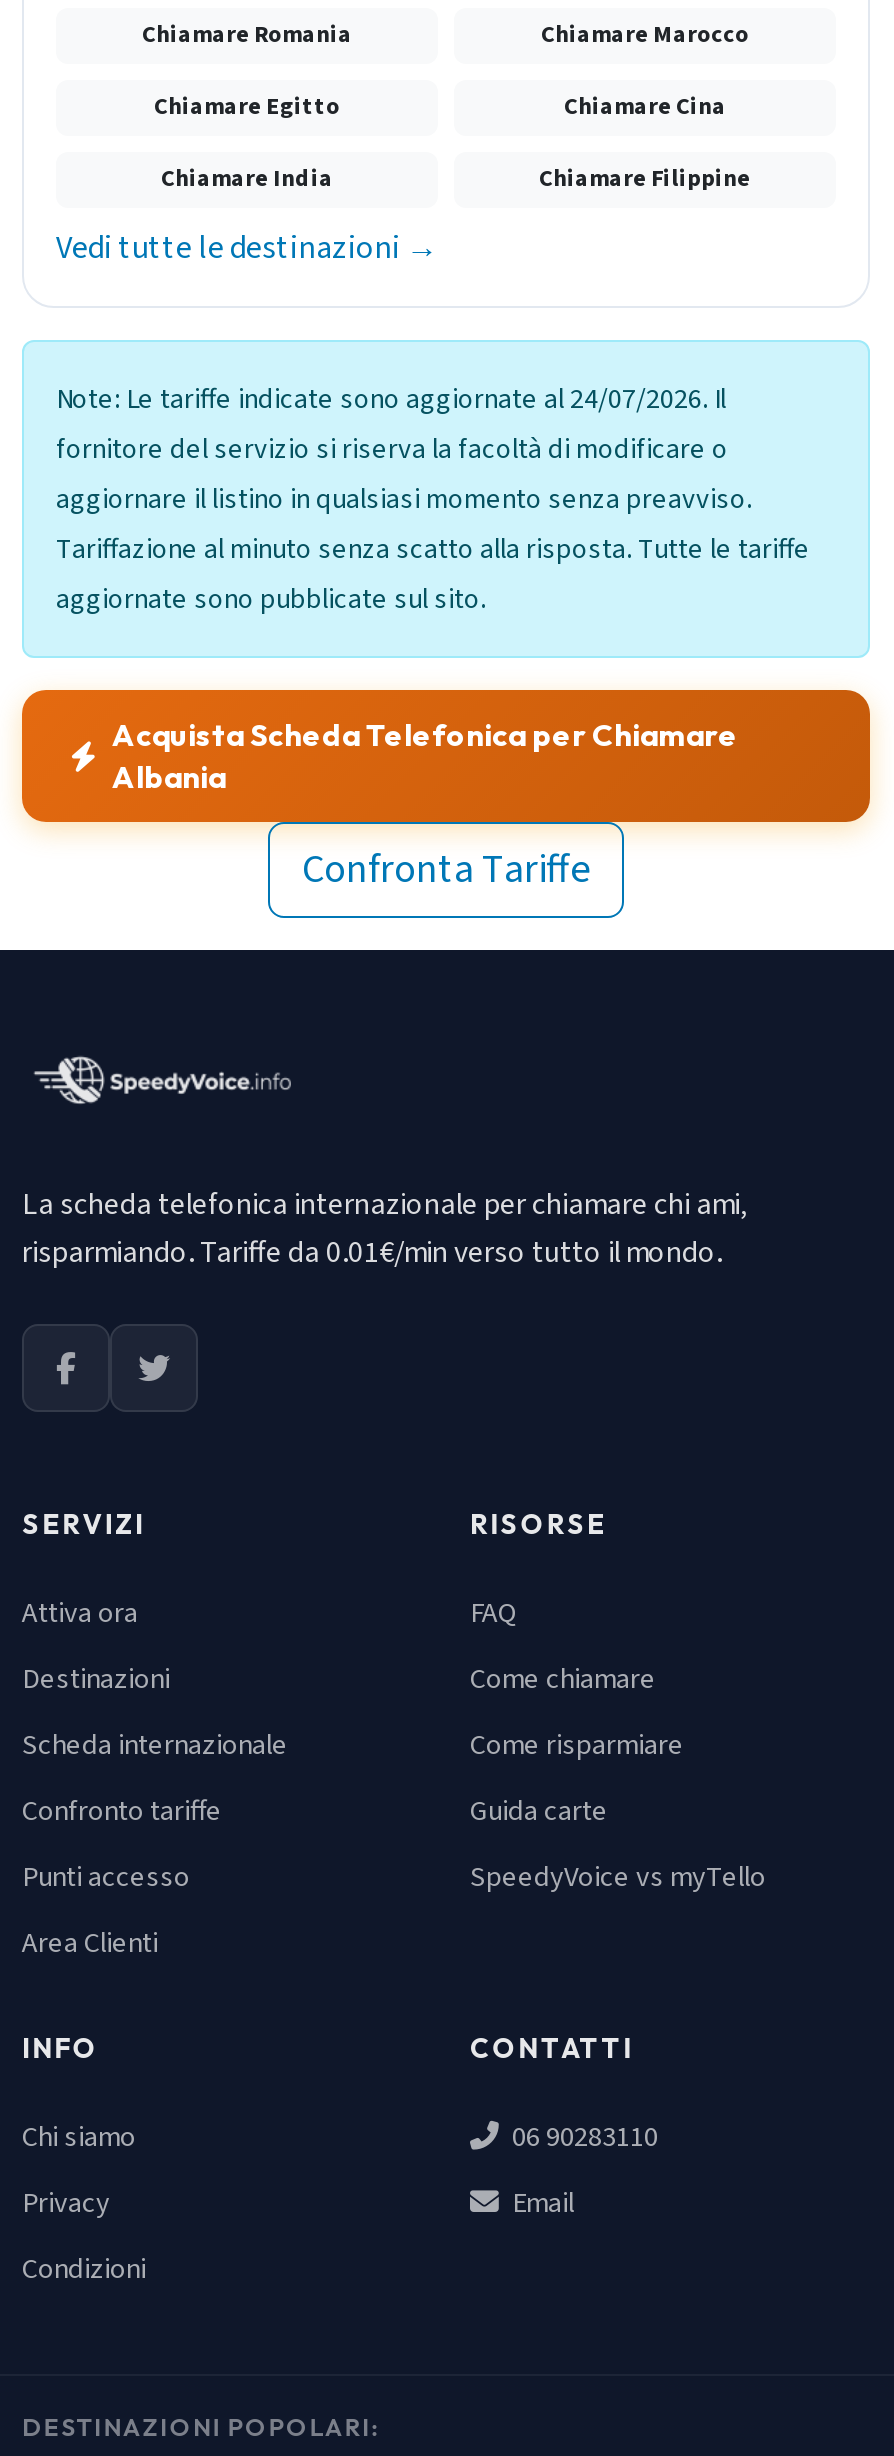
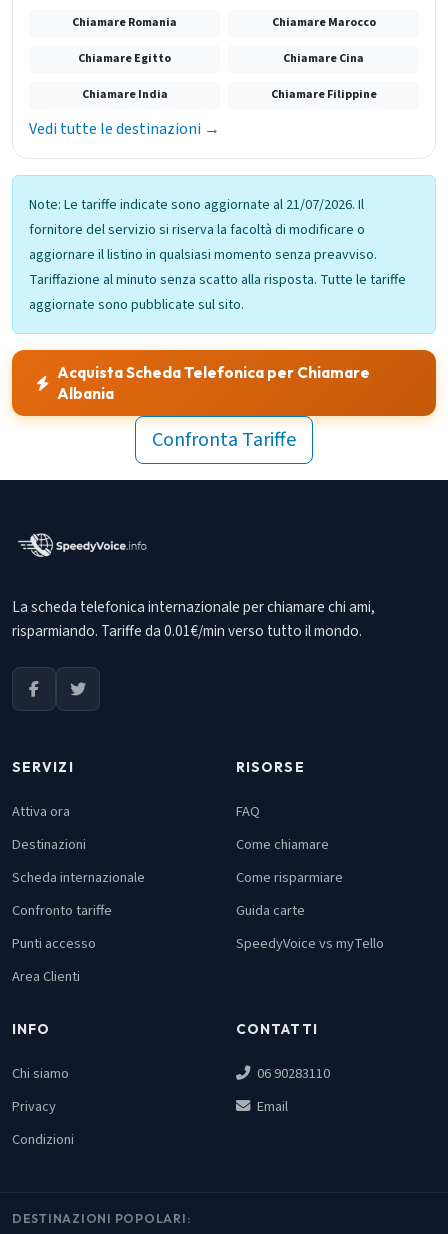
- Note: Le tariffe indicate sono aggiornate al 24/07/2026. Il
+ Note: Le tariffe indicate sono aggiornate al 21/07/2026. Il
